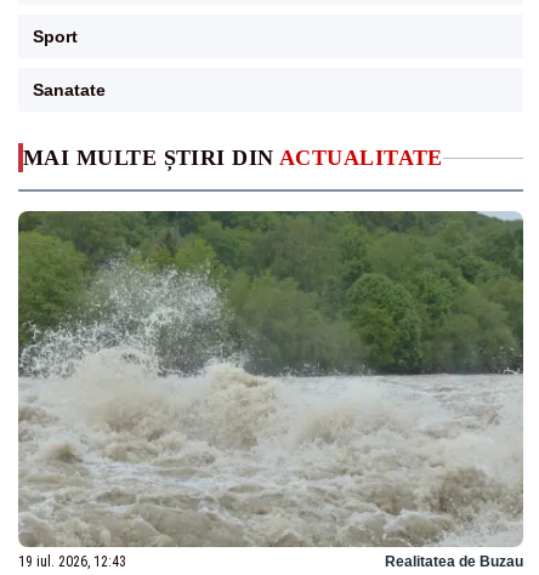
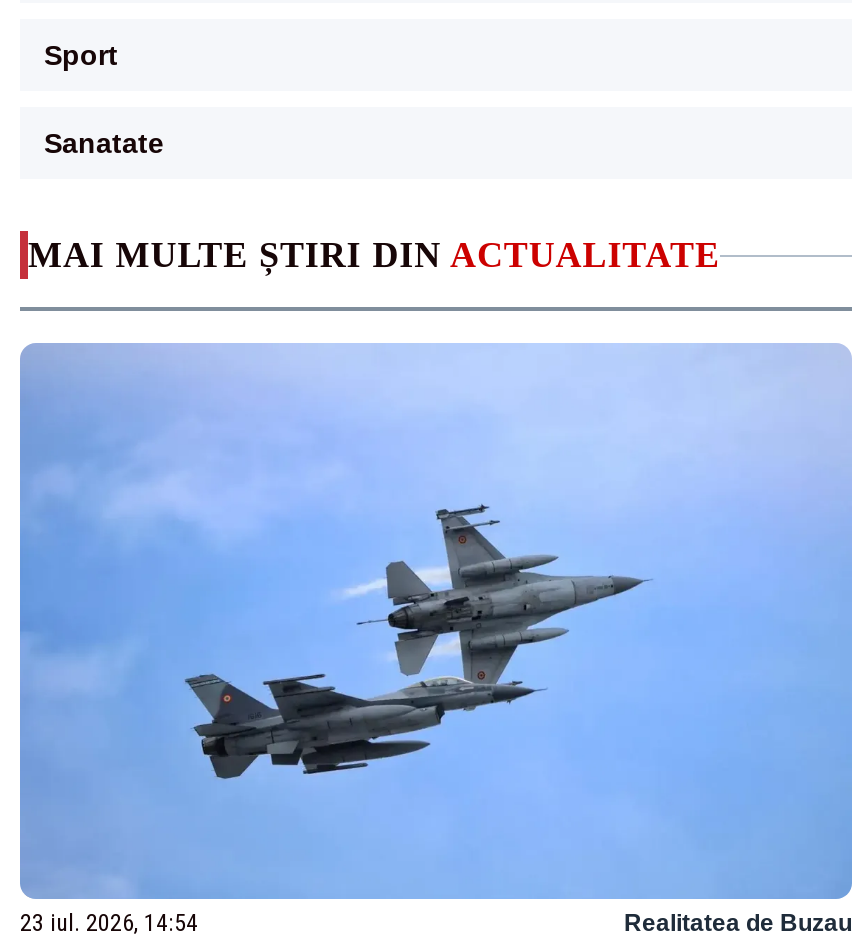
- [image]
- 19 iul. 2026, 12:43
+ [image]
+ 23 iul. 2026, 14:54
